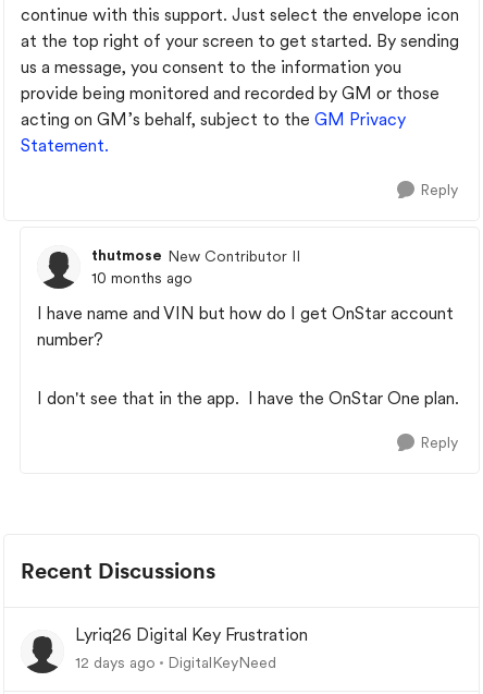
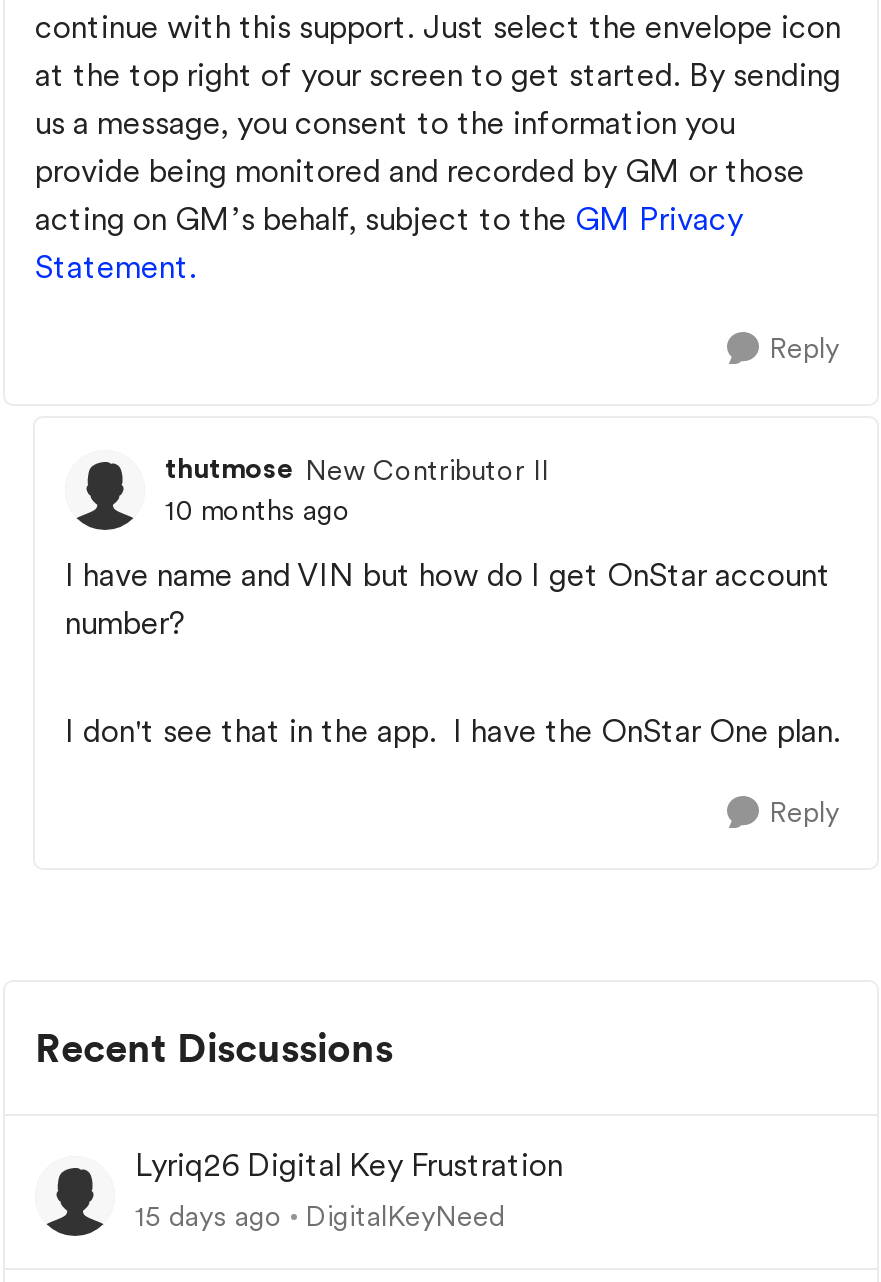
- 12 days ago DigitalKeyNeed
+ 15 days ago DigitalKeyNeed
